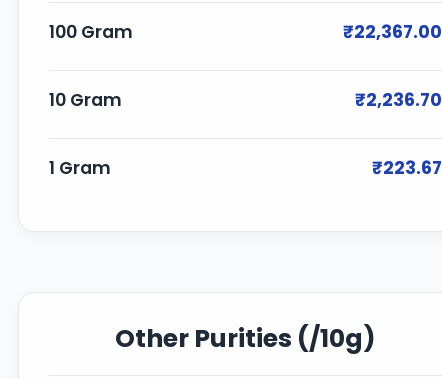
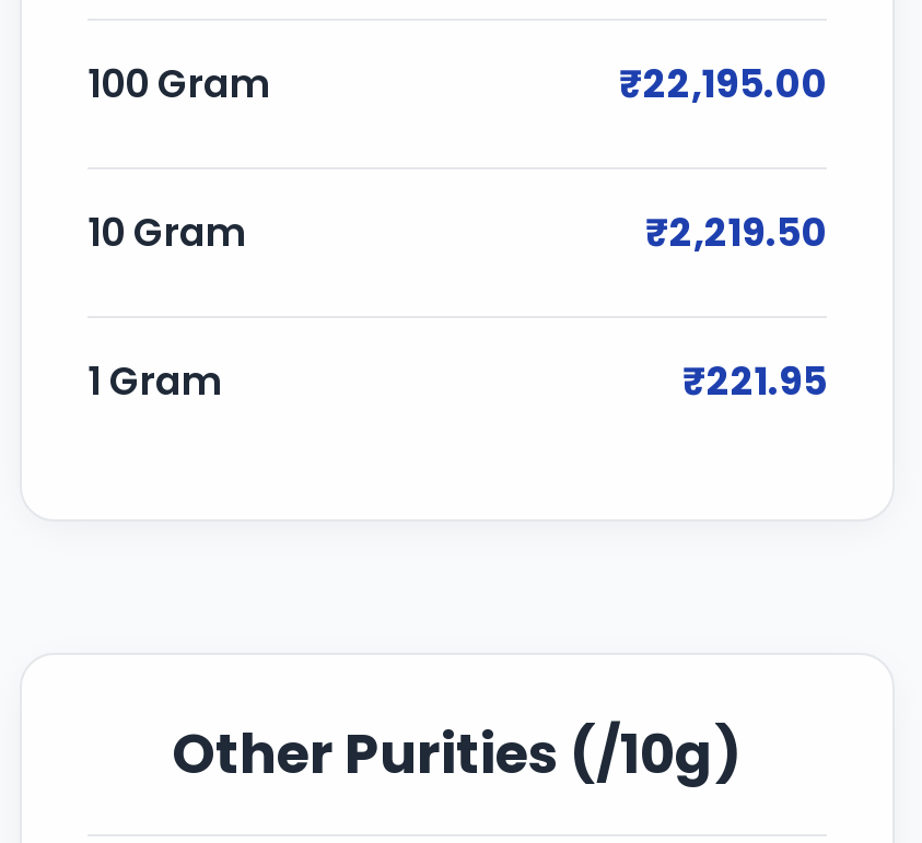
- ₹22,367.00
+ ₹22,195.00

- ₹2,236.70
+ ₹2,219.50

- ₹223.67
+ ₹221.95
